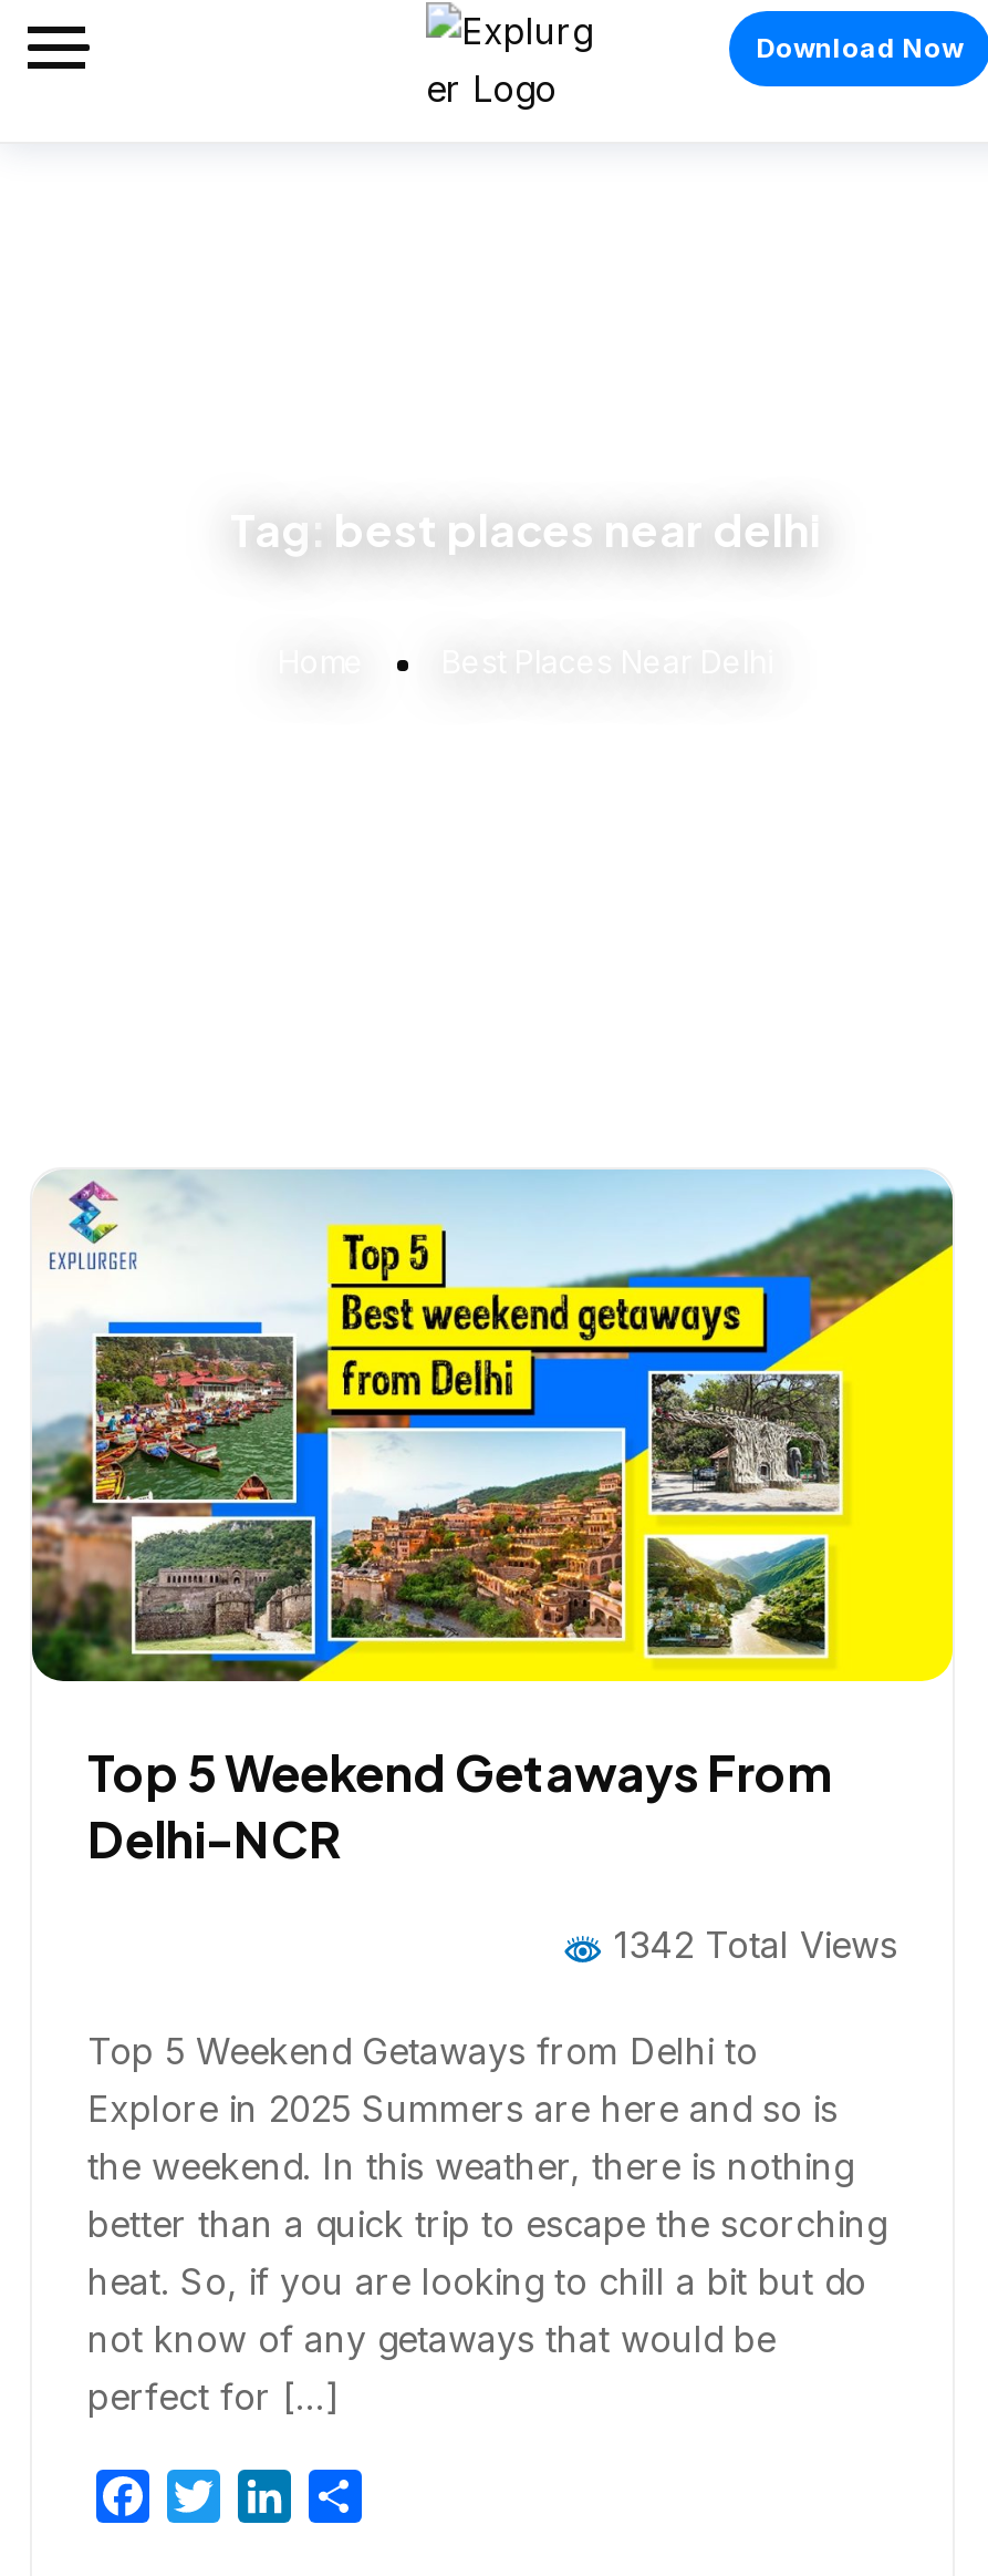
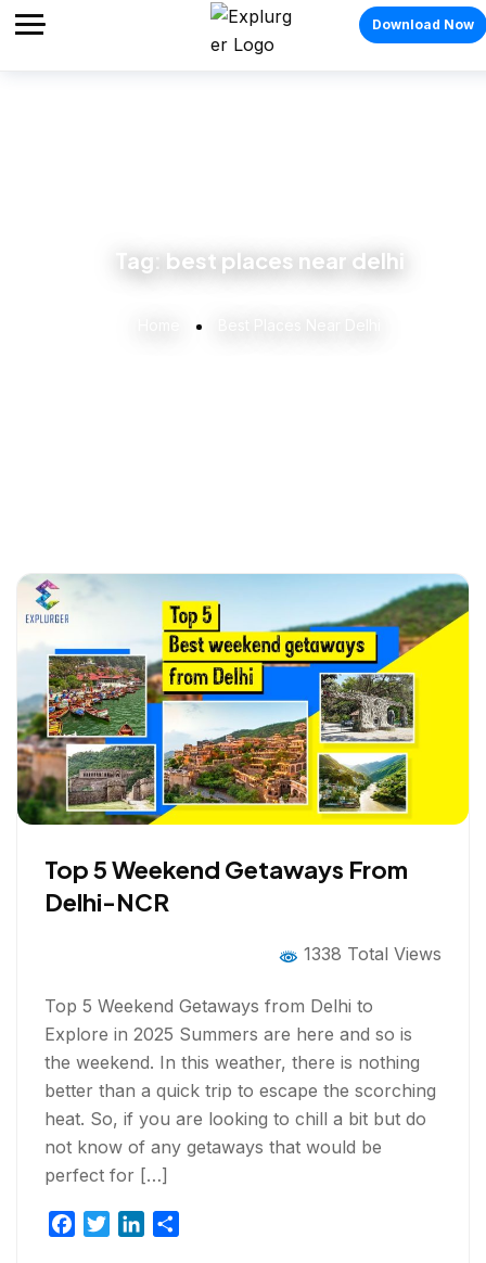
- 1342 Total Views
+ 1338 Total Views
